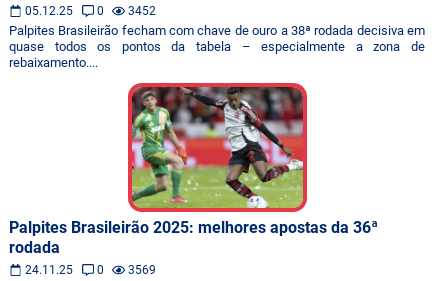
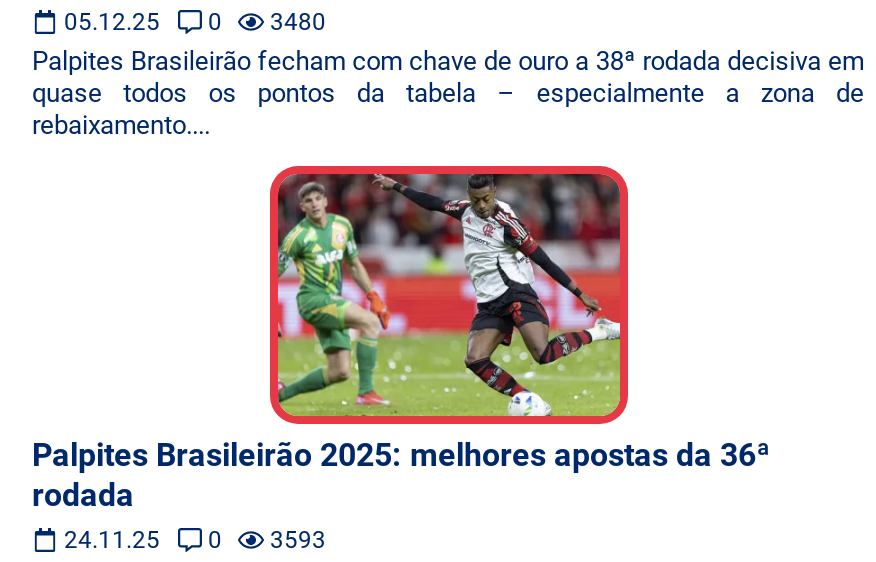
- 05.12.25 0 3452
+ 05.12.25 0 3480

- 24.11.25 0 3569
+ 24.11.25 0 3593
